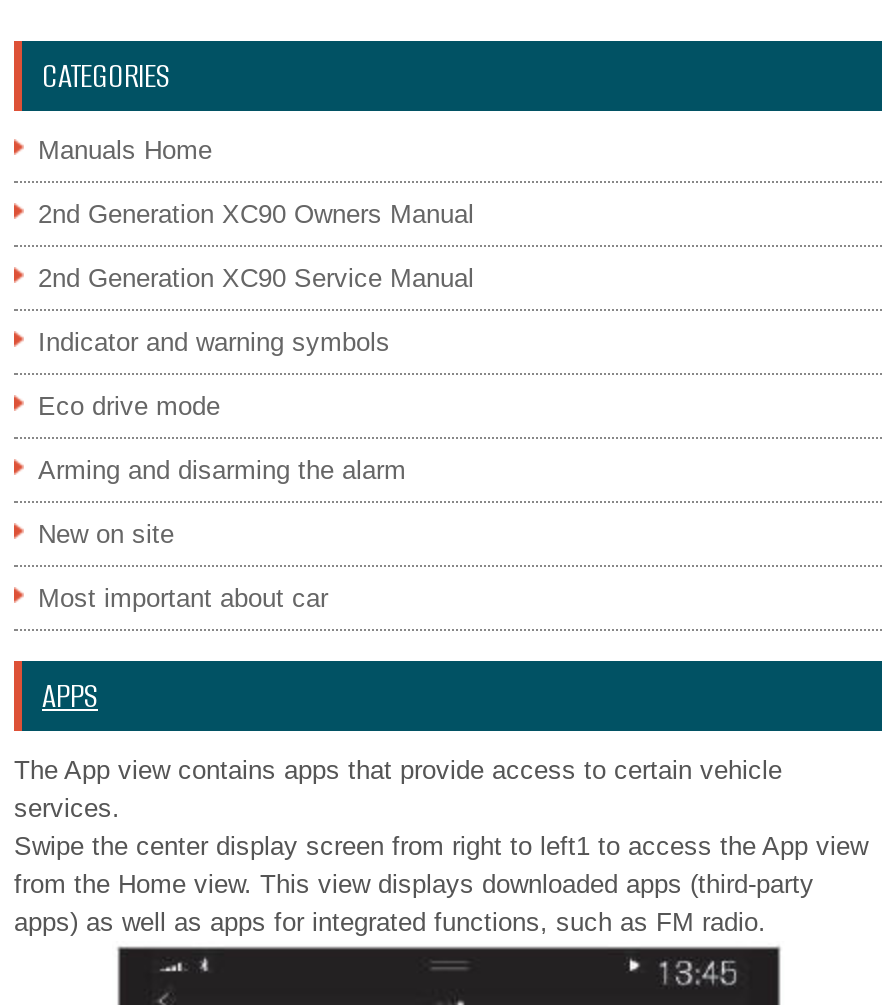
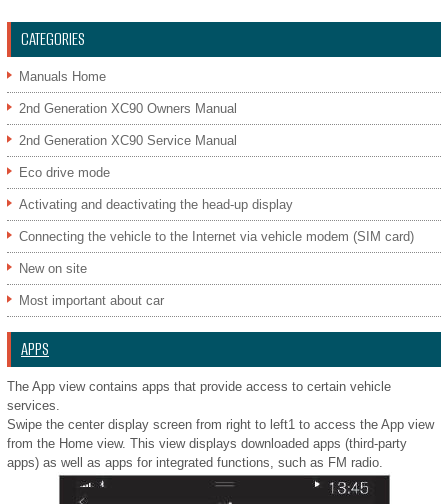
- Indicator and warning symbols

moved up: Eco drive mode

- Arming and disarming the alarm
+ Activating and deactivating the head-up display
+ Connecting the vehicle to the Internet via vehicle modem (SIM card)
